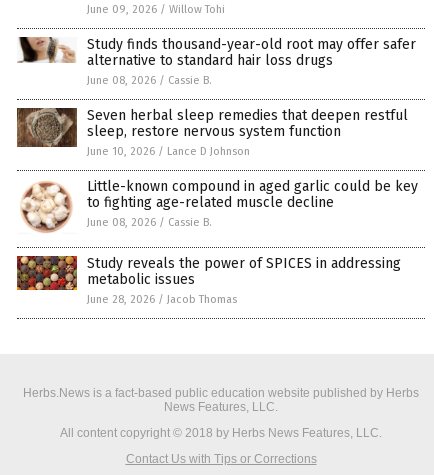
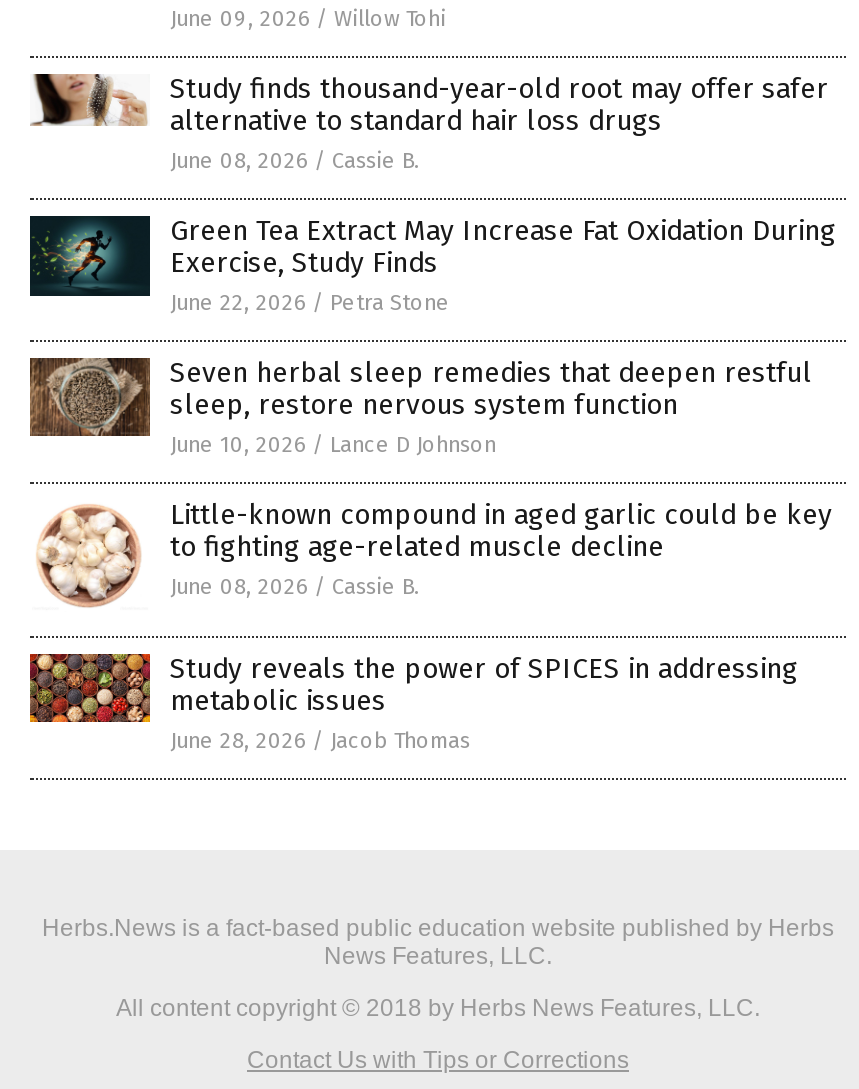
+ [image]
+ Green Tea Extract May Increase Fat Oxidation During
+ Exercise, Study Finds
+ June 22, 2026 / Petra Stone
